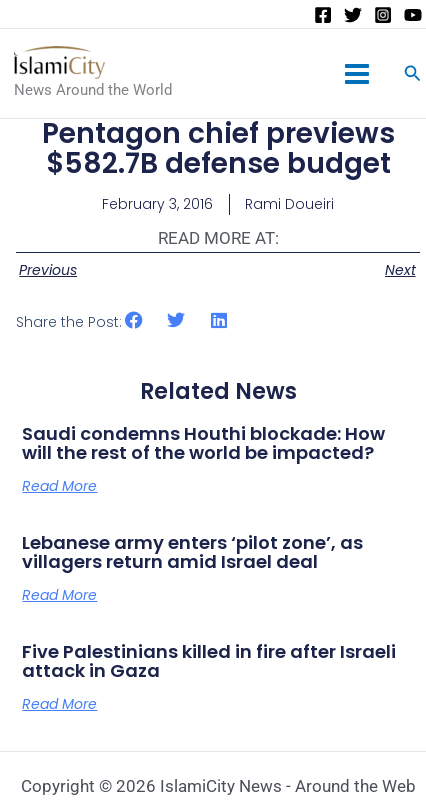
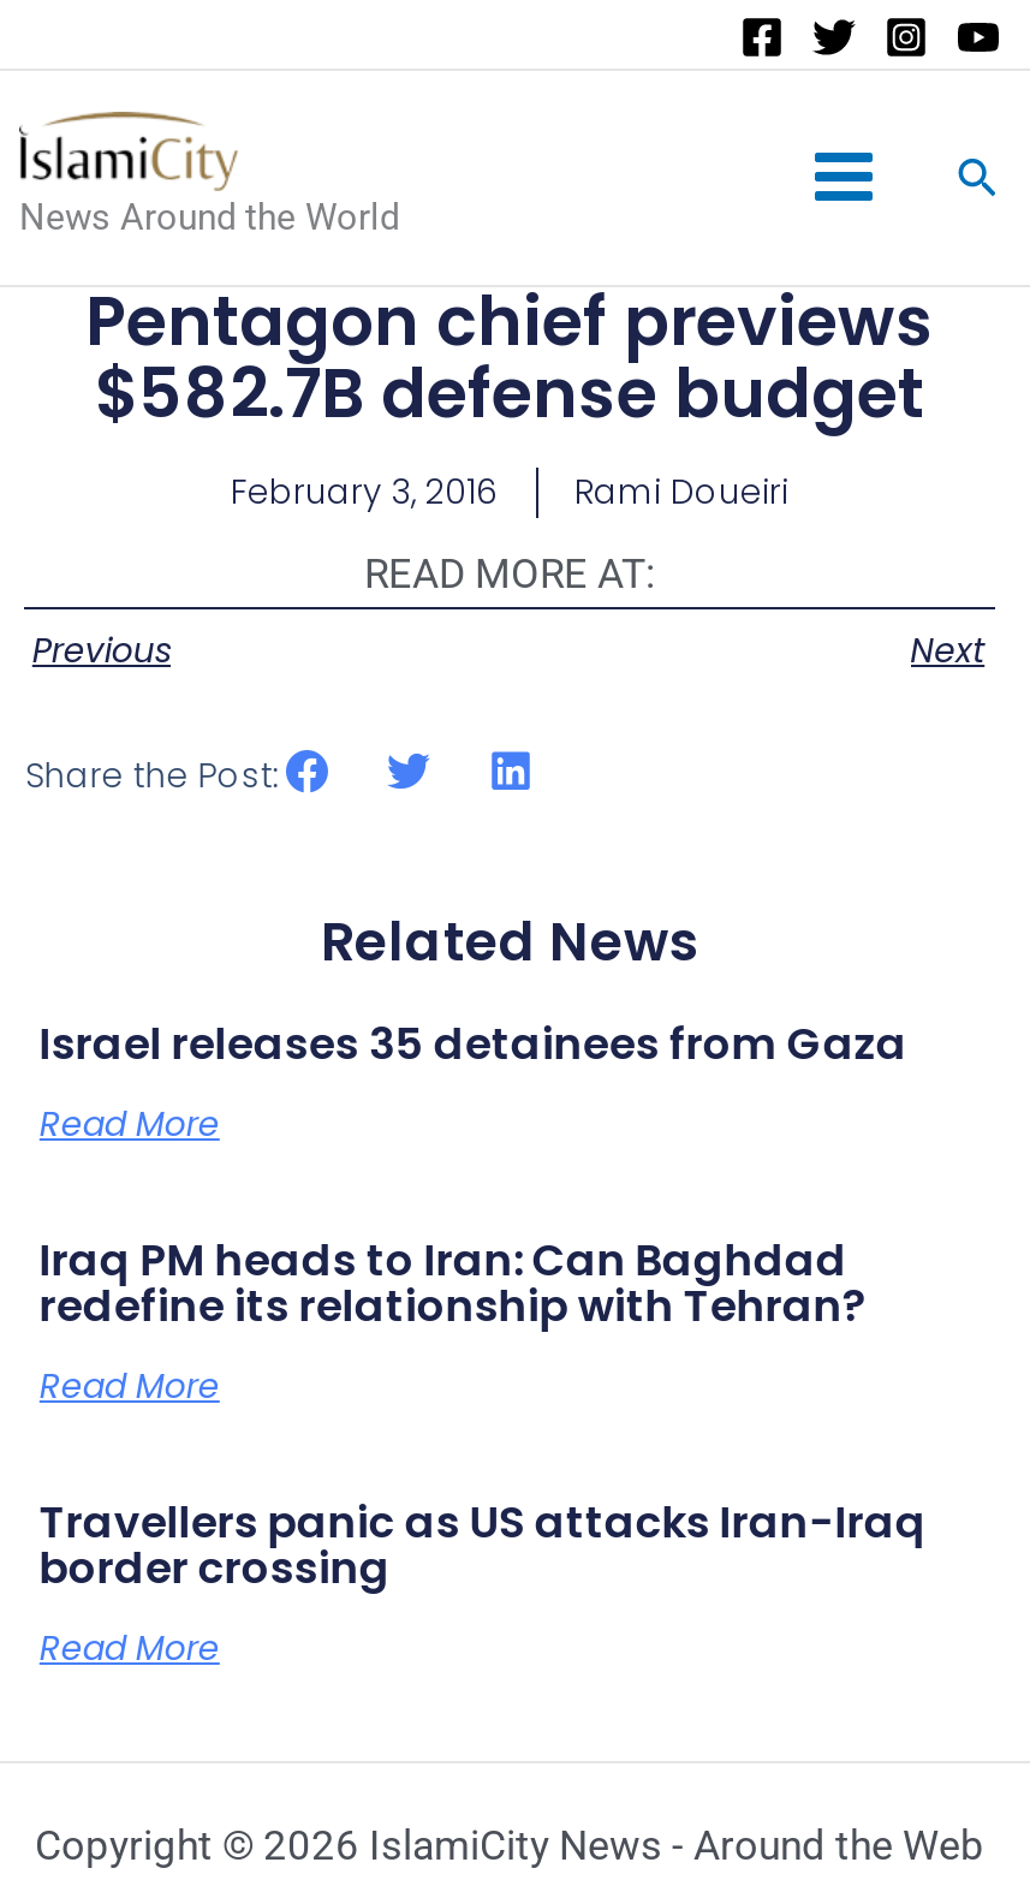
- Saudi condemns Houthi blockade: How
- will the rest of the world be impacted?
+ Israel releases 35 detainees from Gaza

- Lebanese army enters ‘pilot zone’, as
- villagers return amid Israel deal
+ Iraq PM heads to Iran: Can Baghdad
+ redefine its relationship with Tehran?

- Five Palestinians killed in fire after Israeli
- attack in Gaza
+ Travellers panic as US attacks Iran-Iraq
+ border crossing
